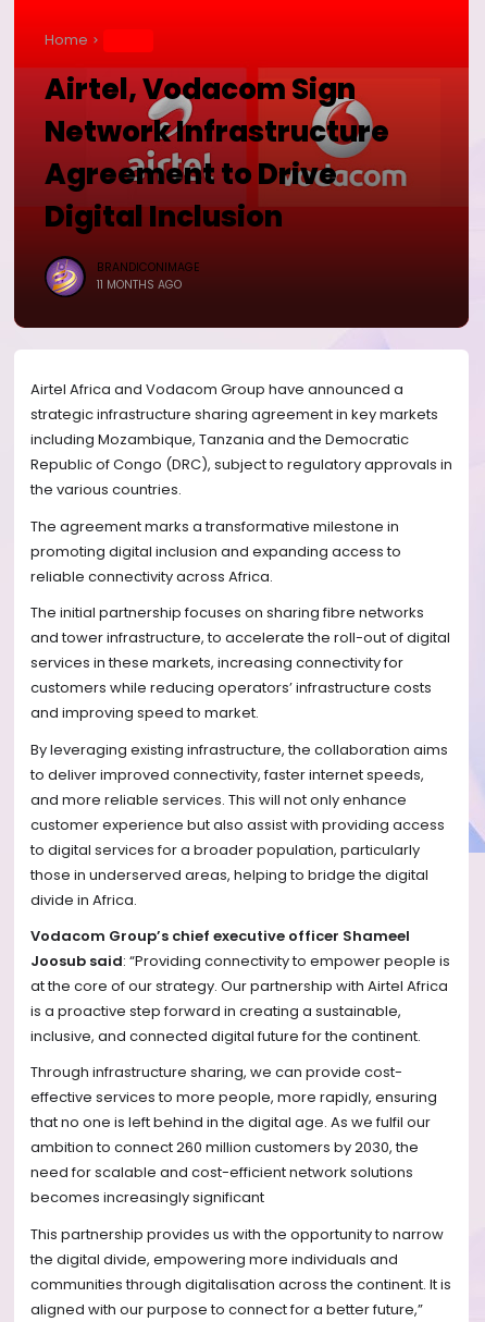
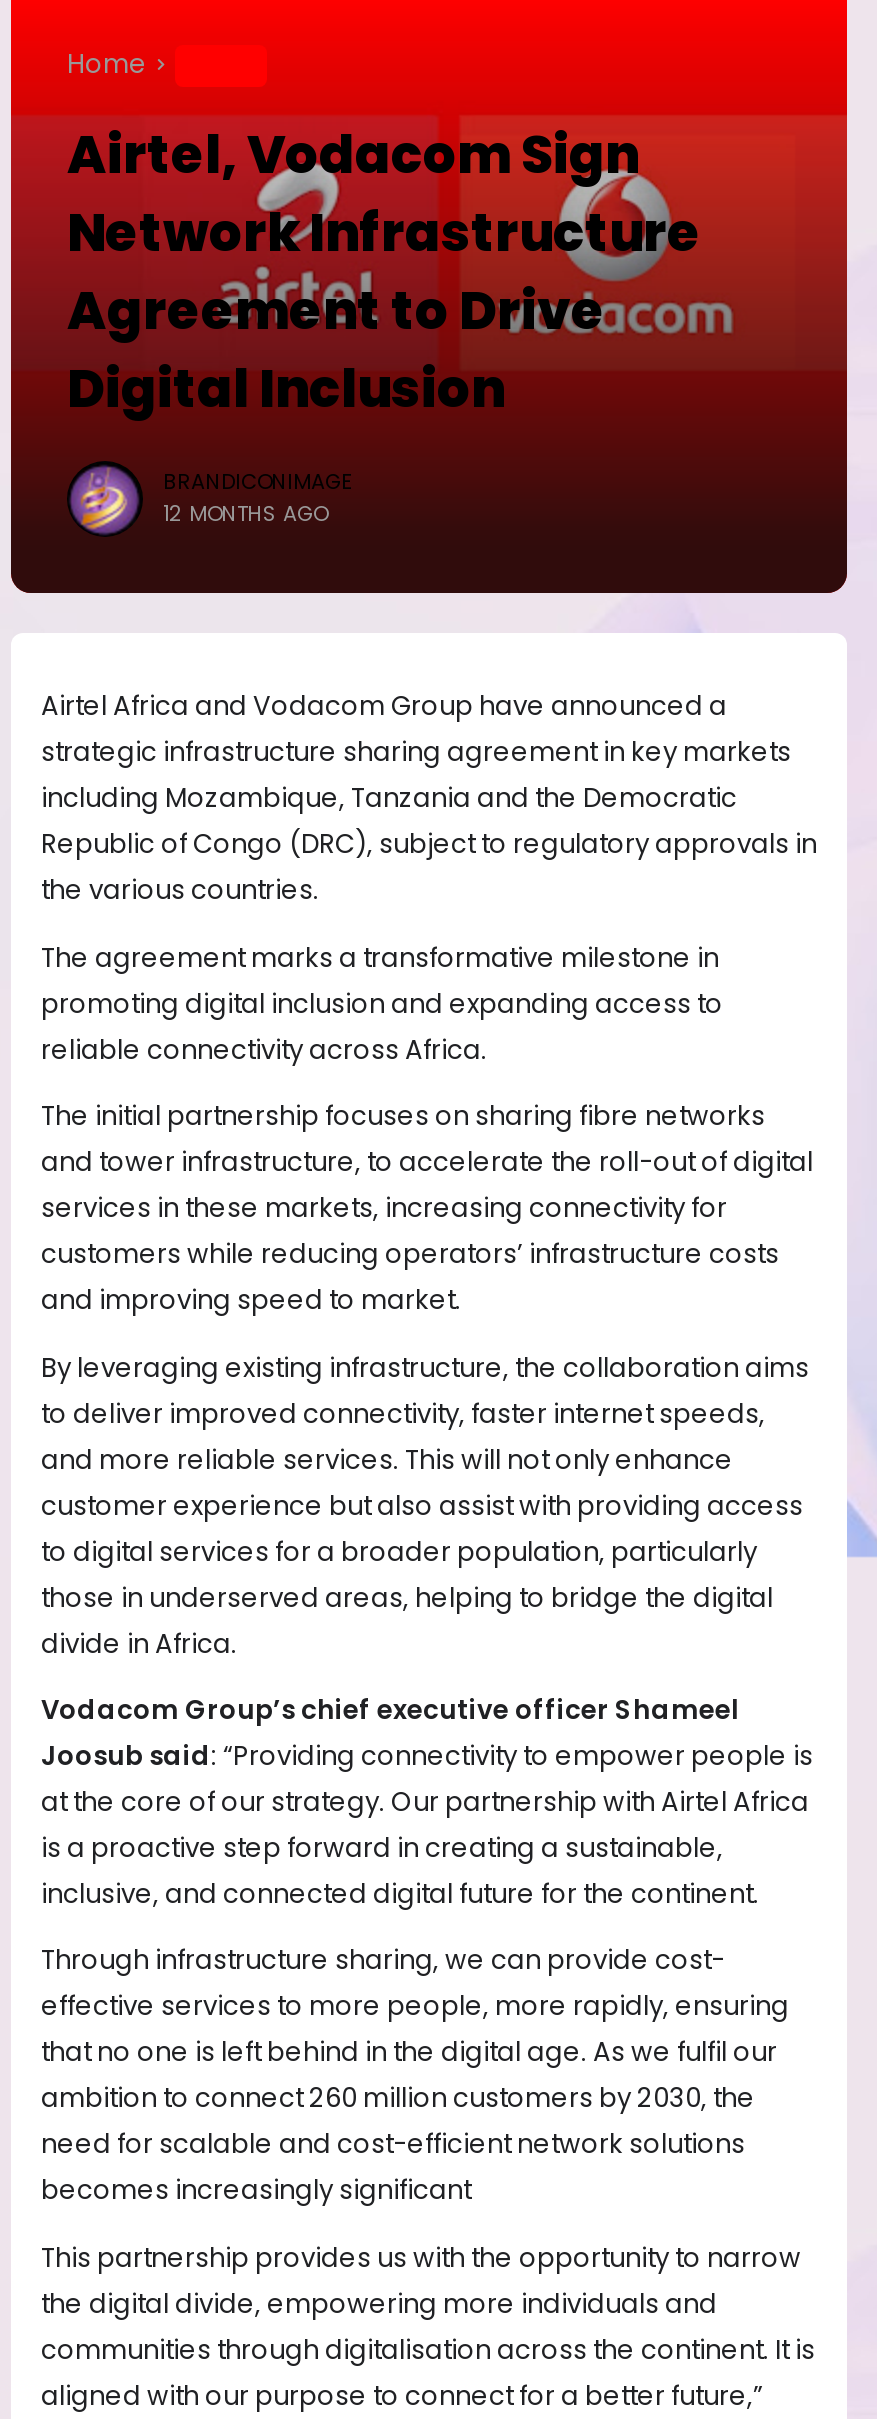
- 11 MONTHS AGO
+ 12 MONTHS AGO
